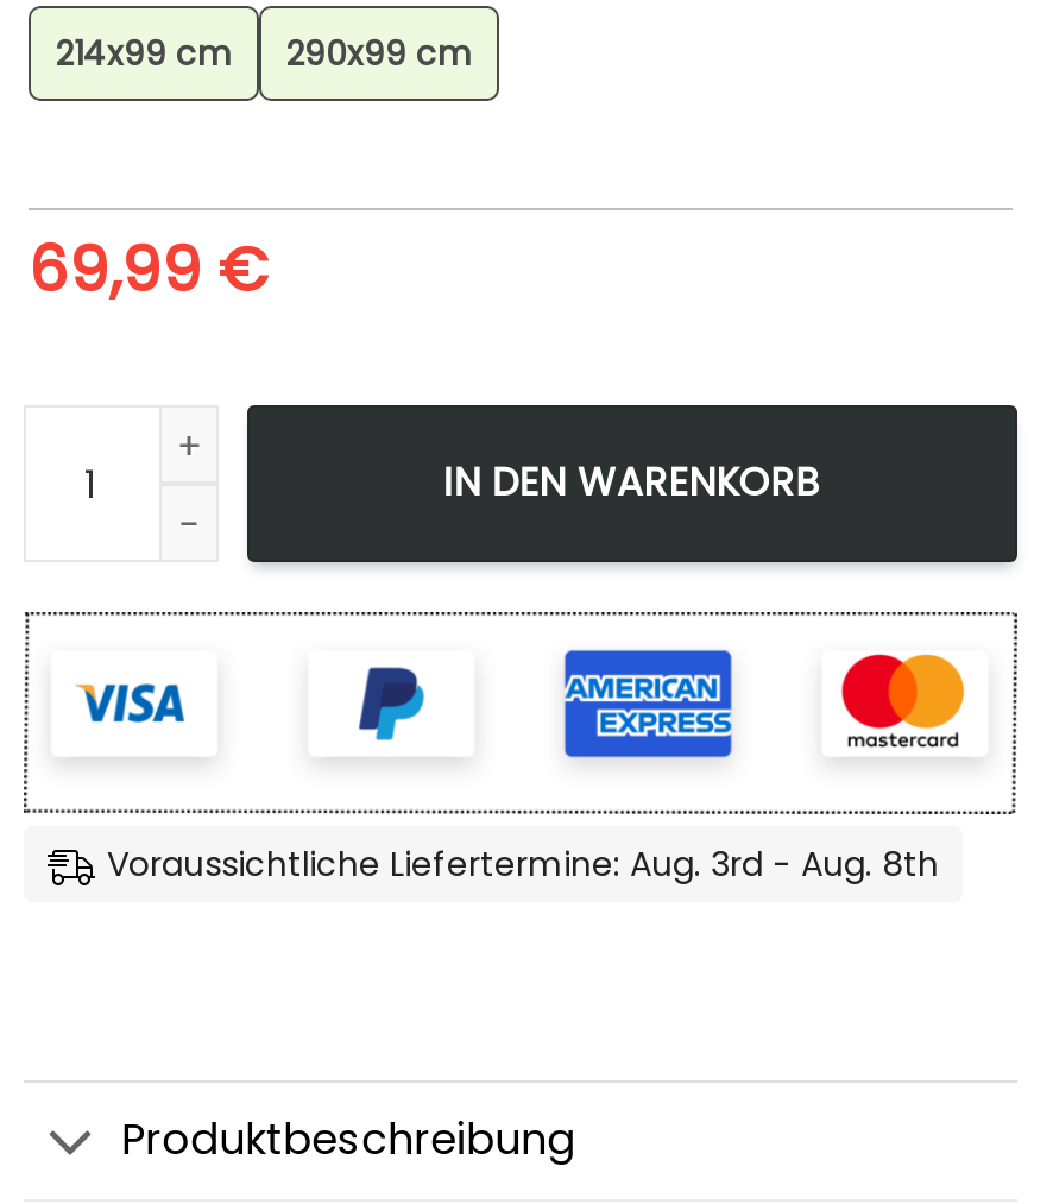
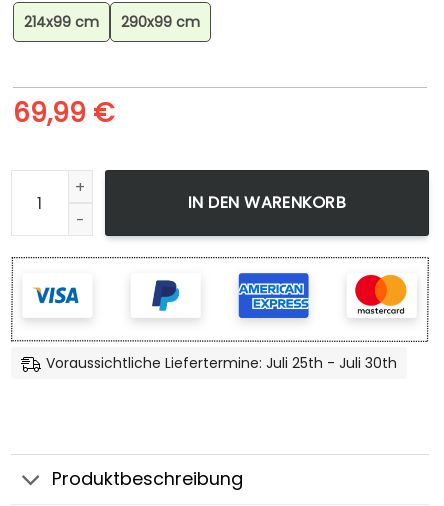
- Voraussichtliche Liefertermine: Aug. 3rd - Aug. 8th
+ Voraussichtliche Liefertermine: Juli 25th - Juli 30th
